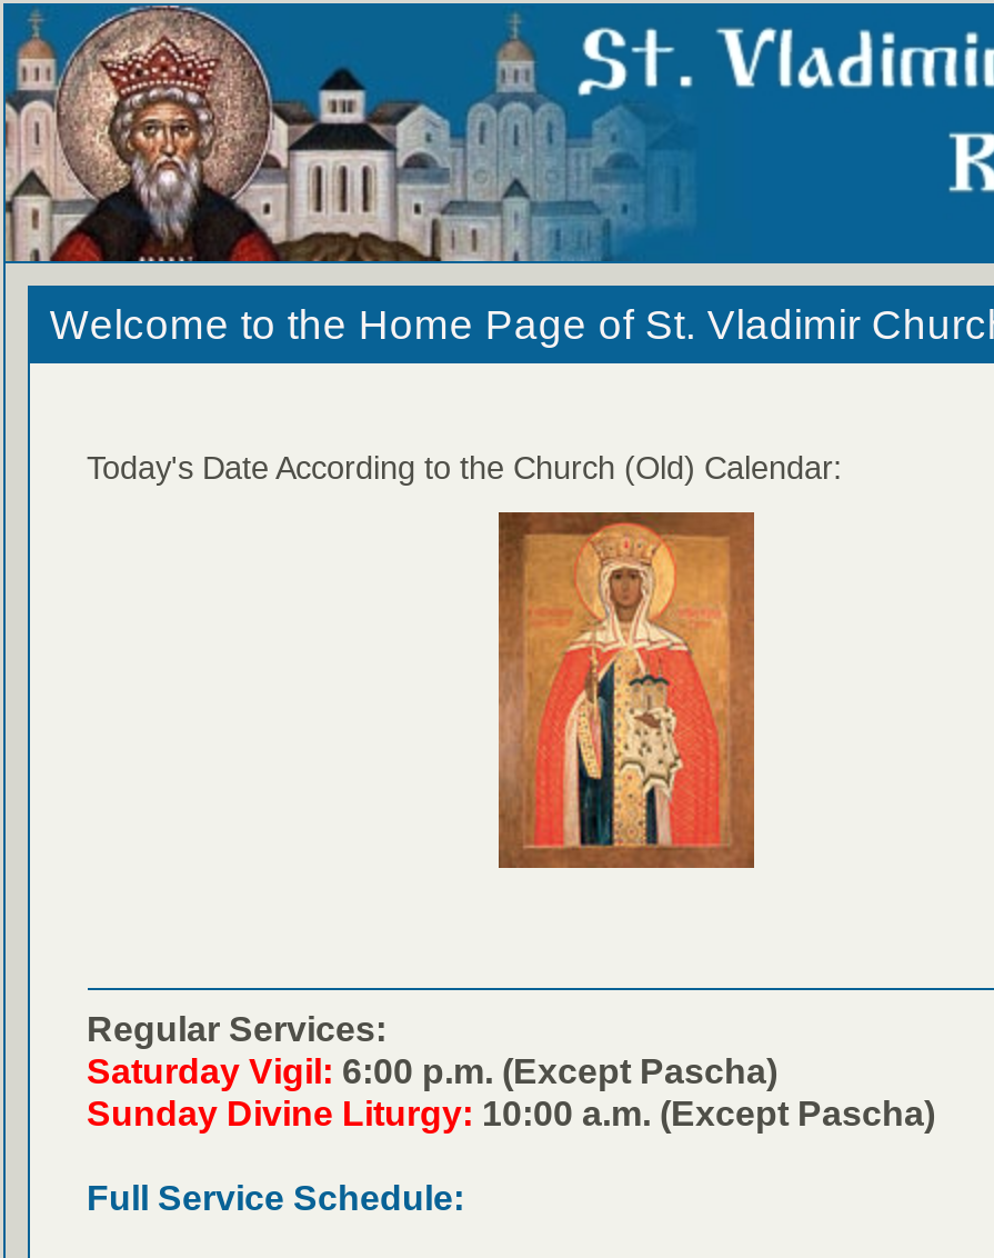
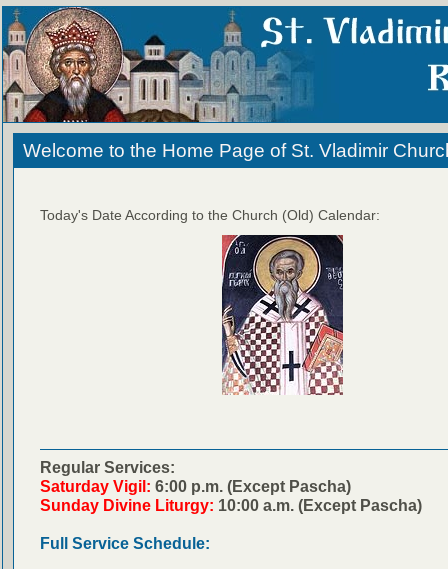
- [image]
+ [image]
